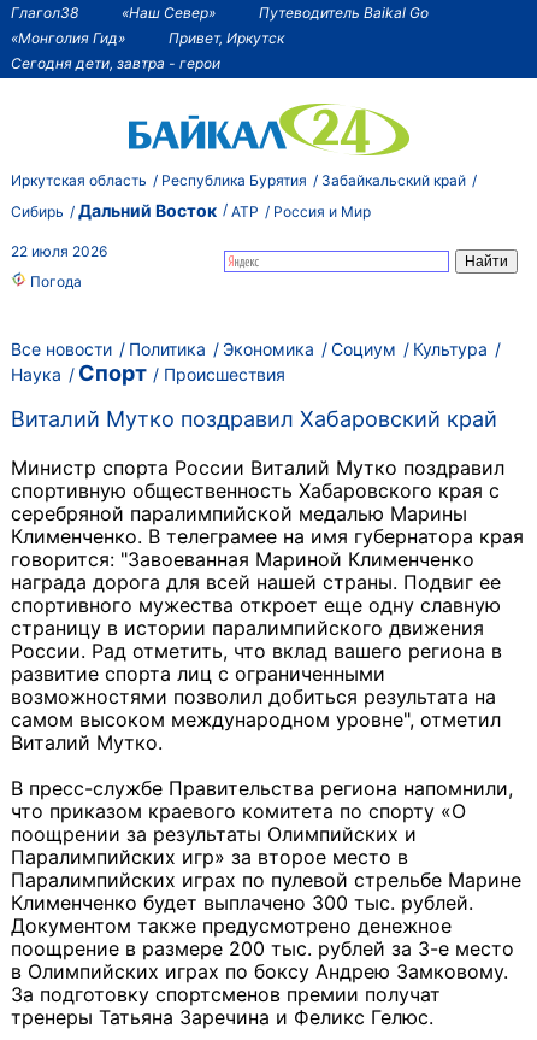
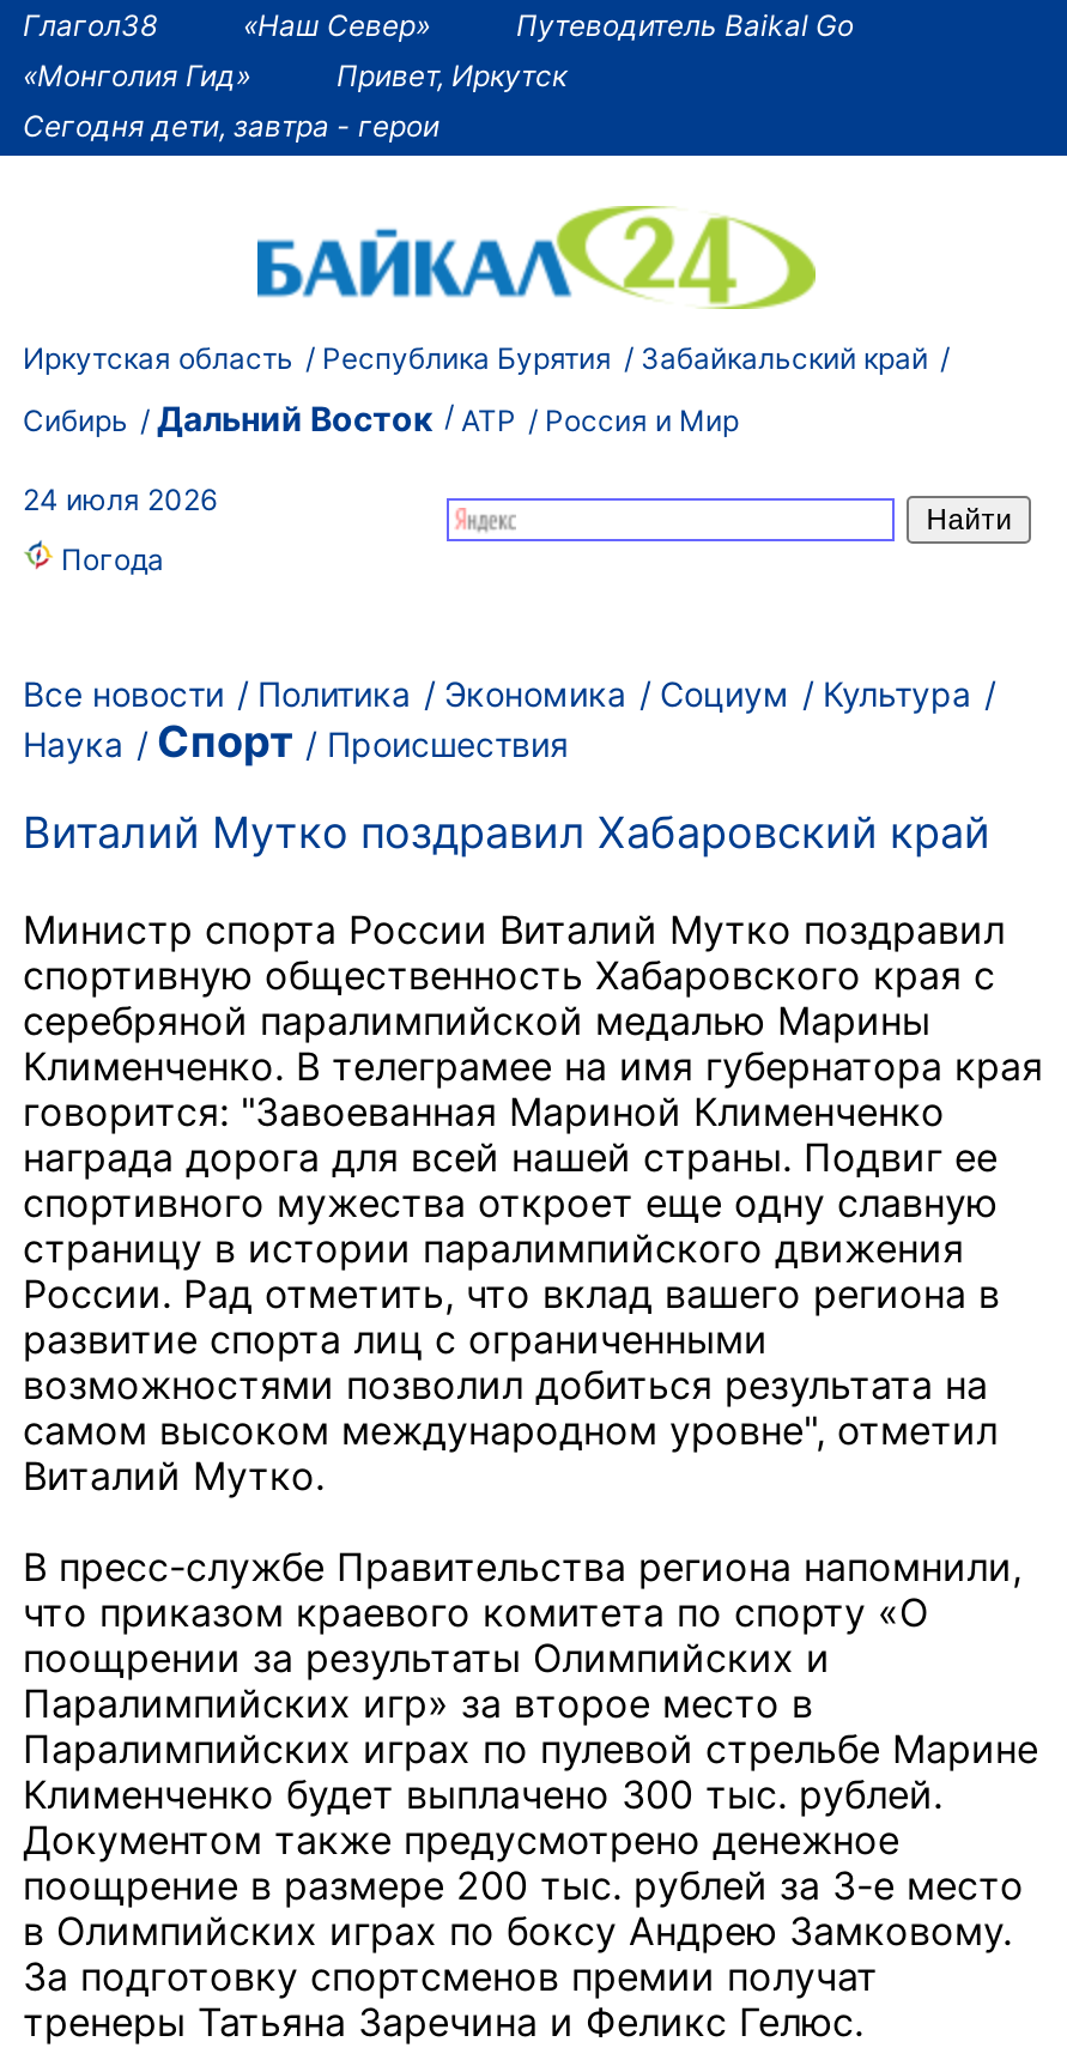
- 22 июля 2026
+ 24 июля 2026
